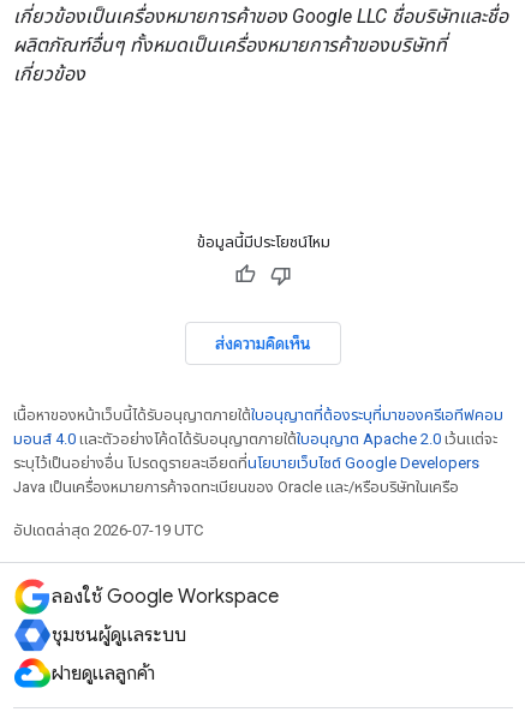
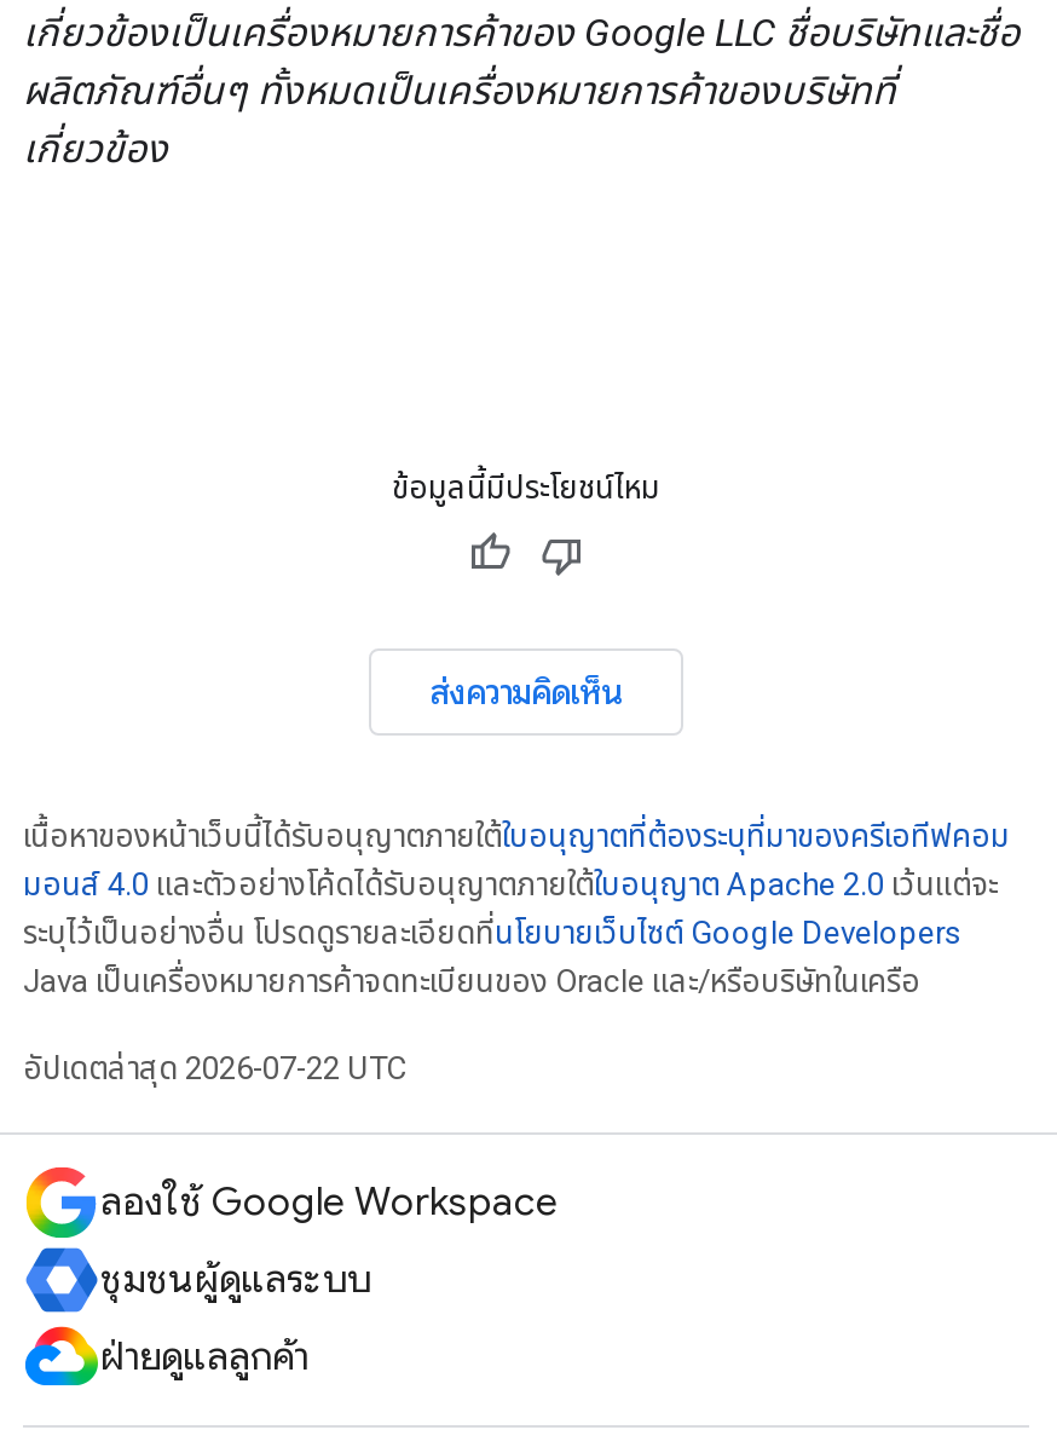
- อัปเดตล่าสุด 2026-07-19 UTC
+ อัปเดตล่าสุด 2026-07-22 UTC
